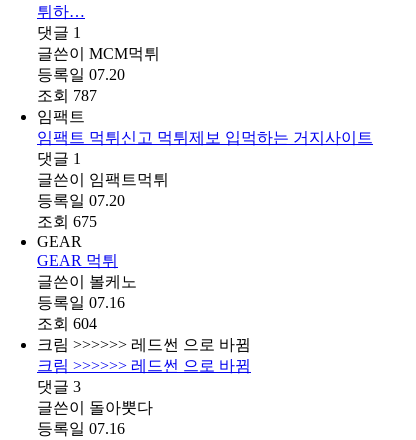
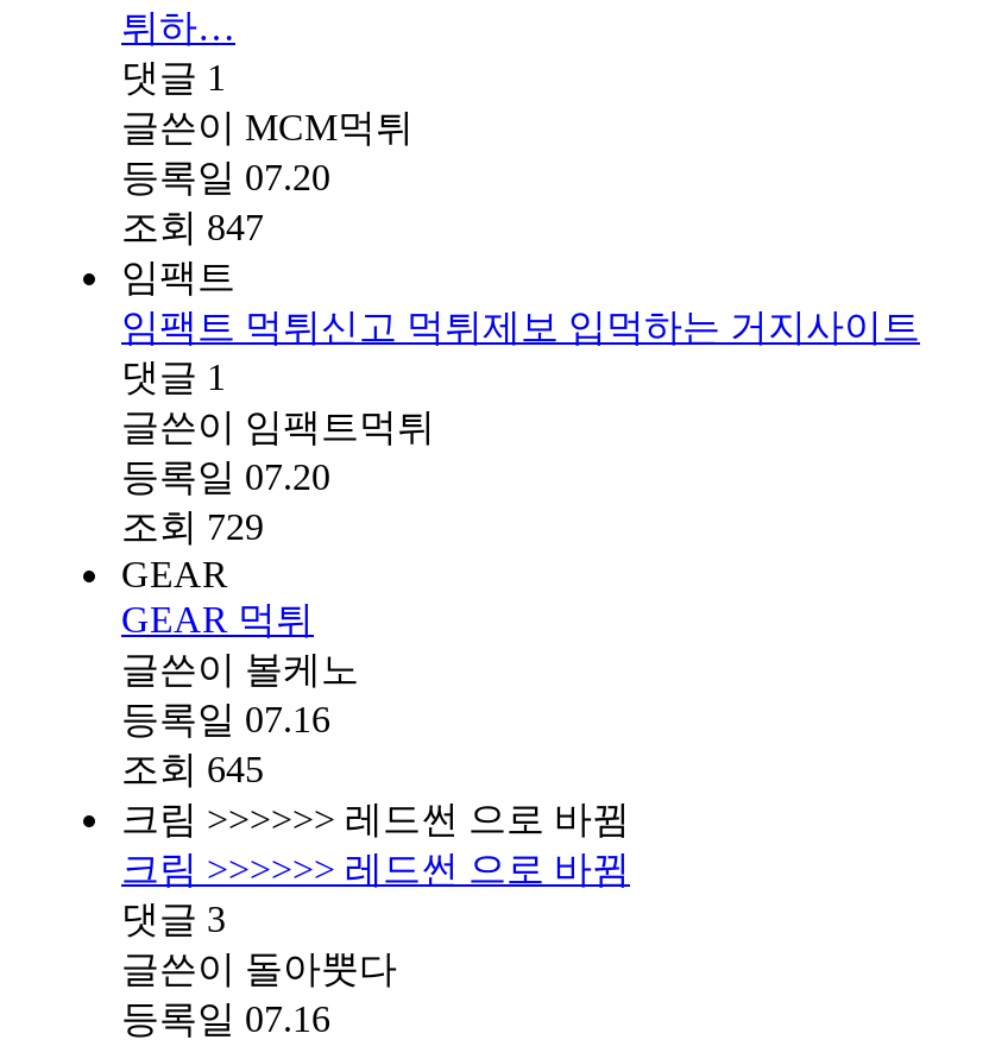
- 조회 787
+ 조회 847

- 조회 675
+ 조회 729

- 조회 604
+ 조회 645
